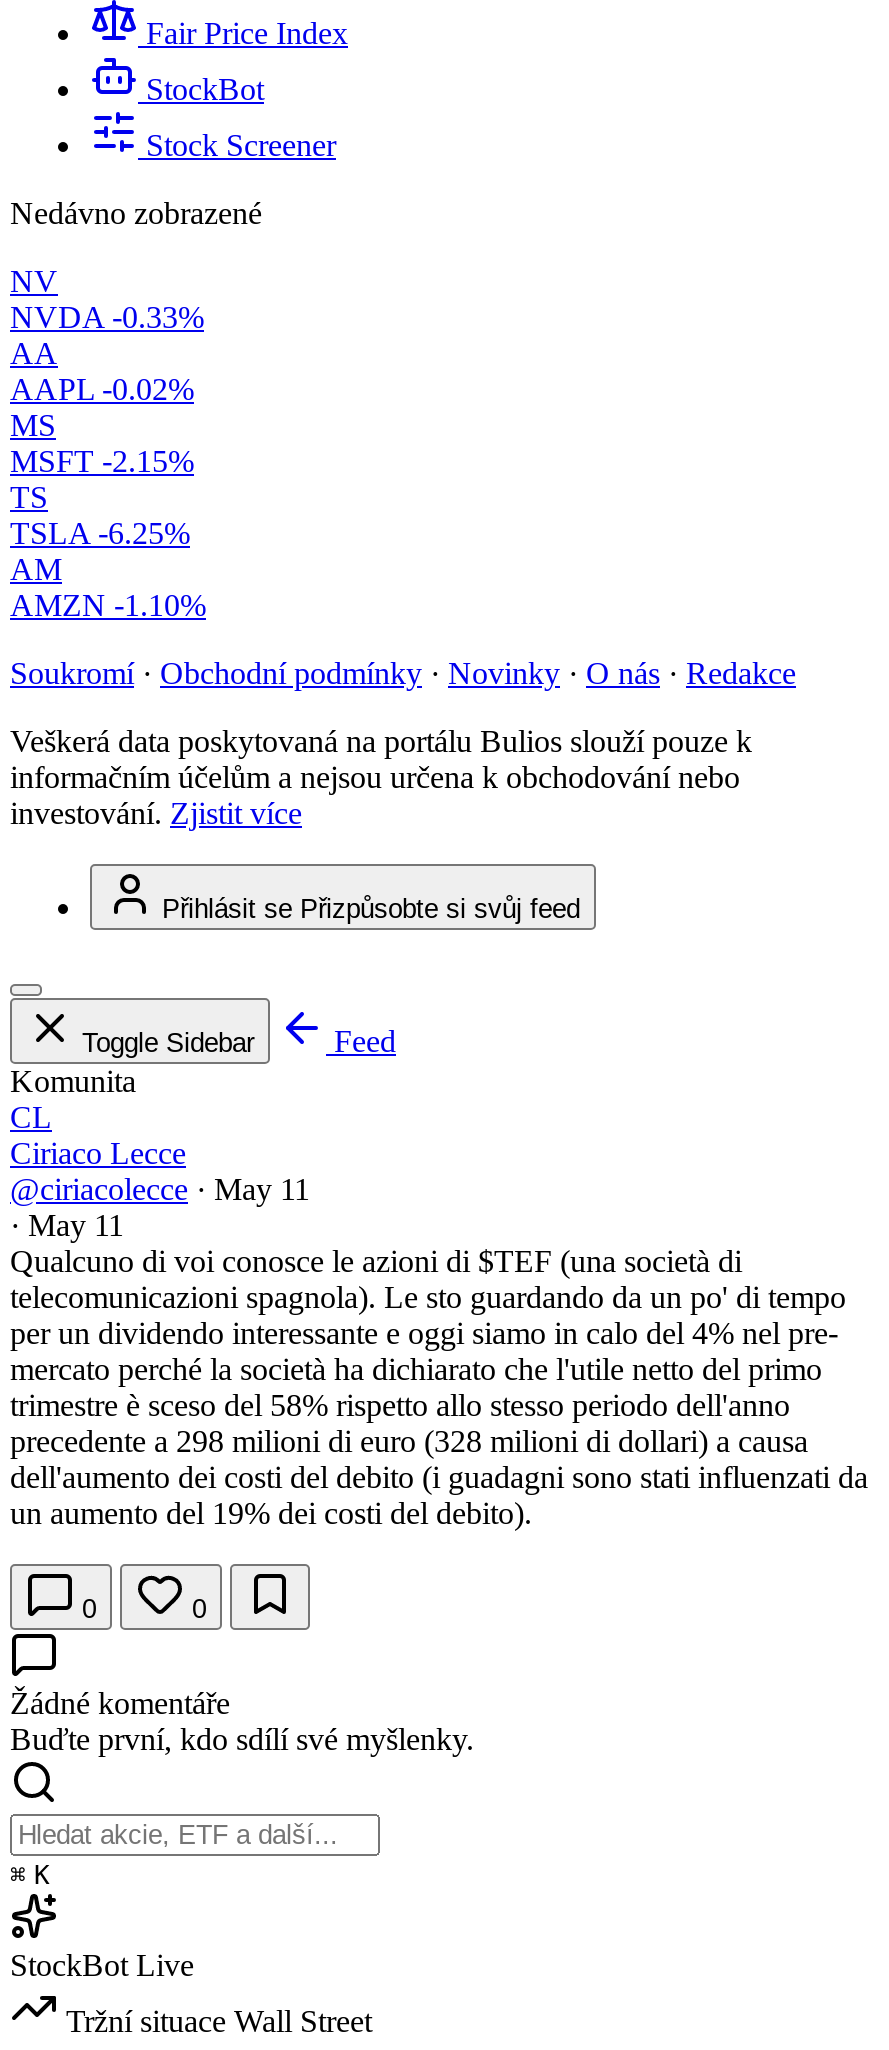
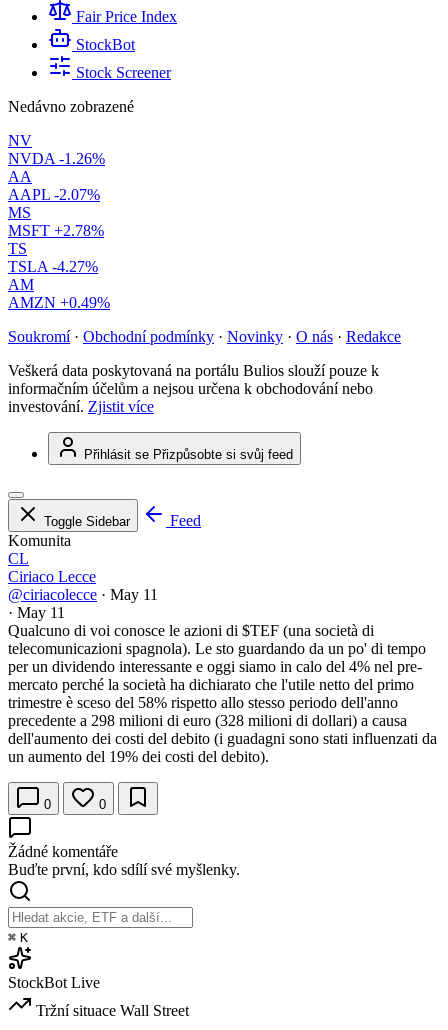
- NVDA -0.33%
+ NVDA -1.26%

- AAPL -0.02%
+ AAPL -2.07%

- MSFT -2.15%
+ MSFT +2.78%

- TSLA -6.25%
+ TSLA -4.27%

- AMZN -1.10%
+ AMZN +0.49%
